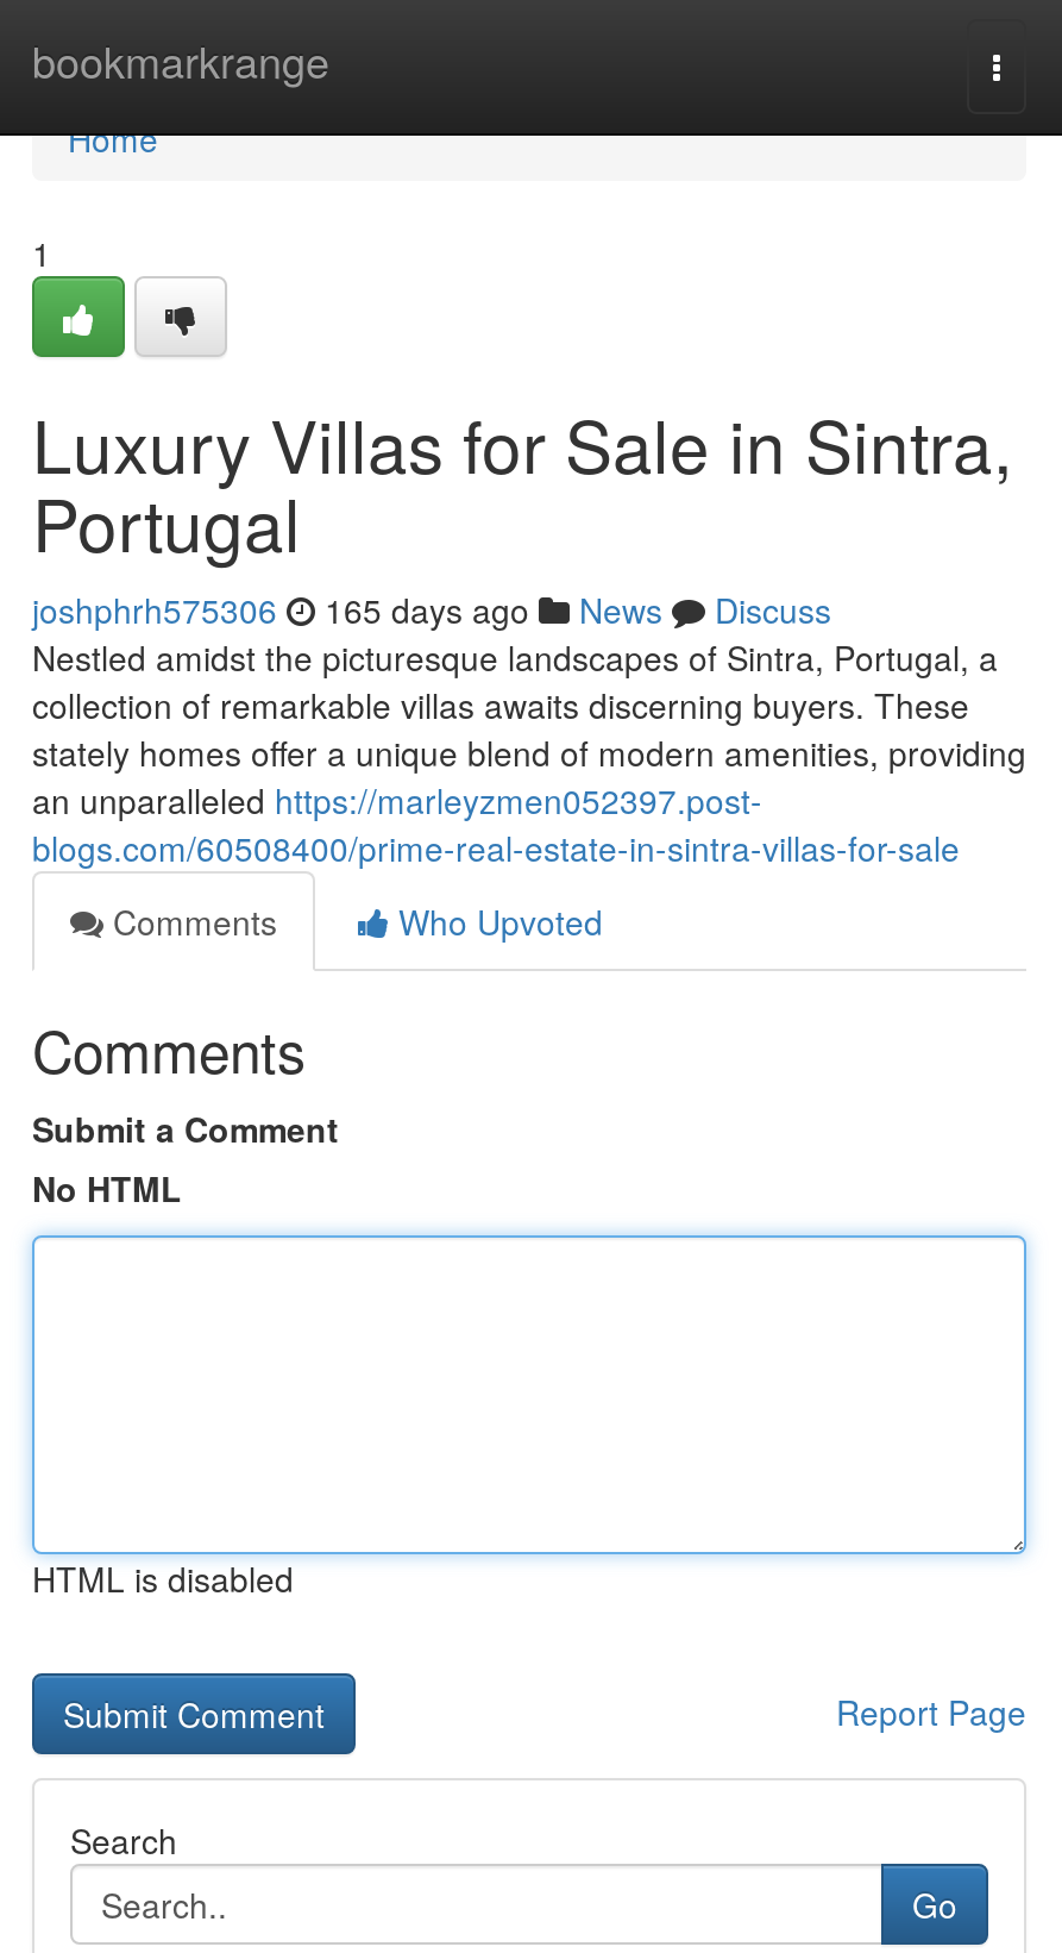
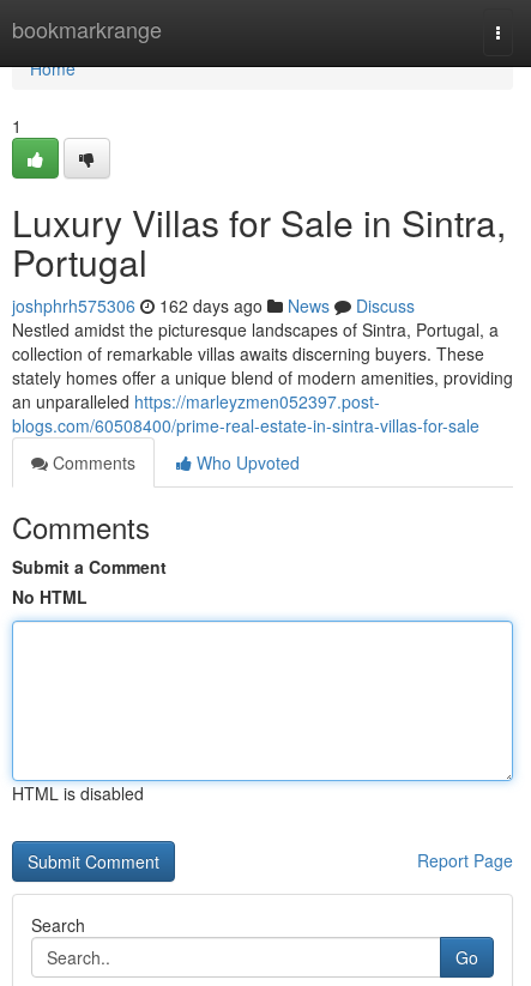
- joshphrh575306 165 days ago News Discuss
+ joshphrh575306 162 days ago News Discuss
